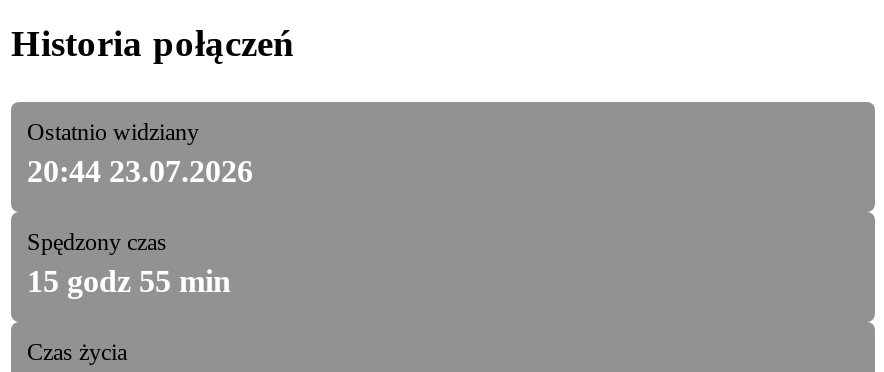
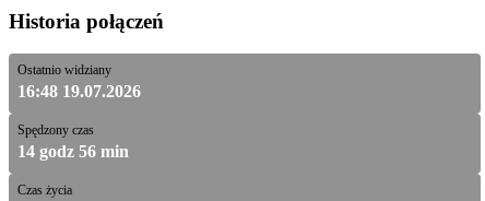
- 20:44 23.07.2026
+ 16:48 19.07.2026

- 15 godz 55 min
+ 14 godz 56 min
